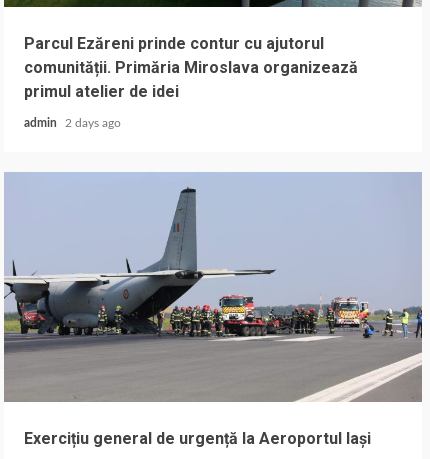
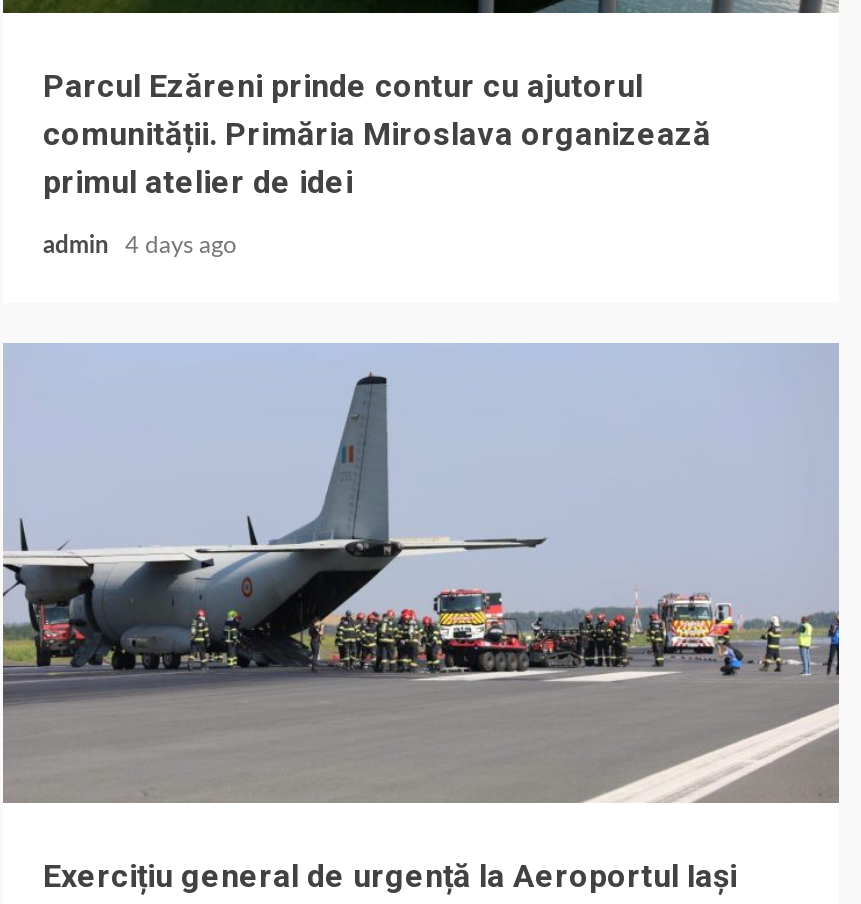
- admin 2 days ago
+ admin 4 days ago
